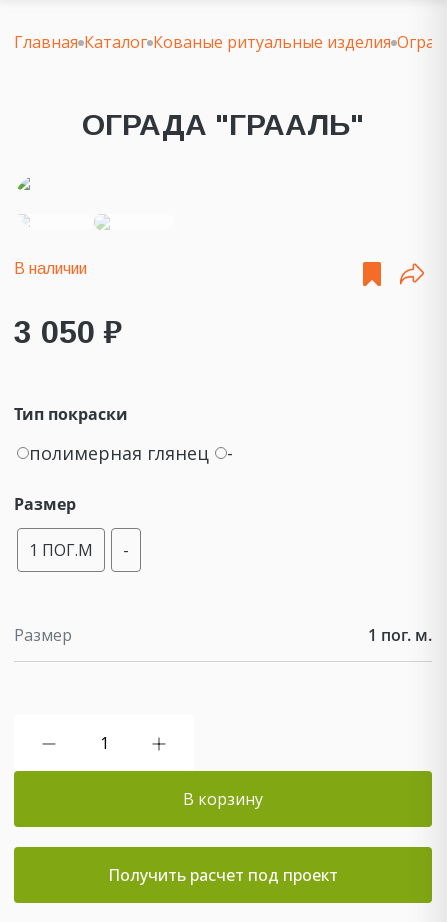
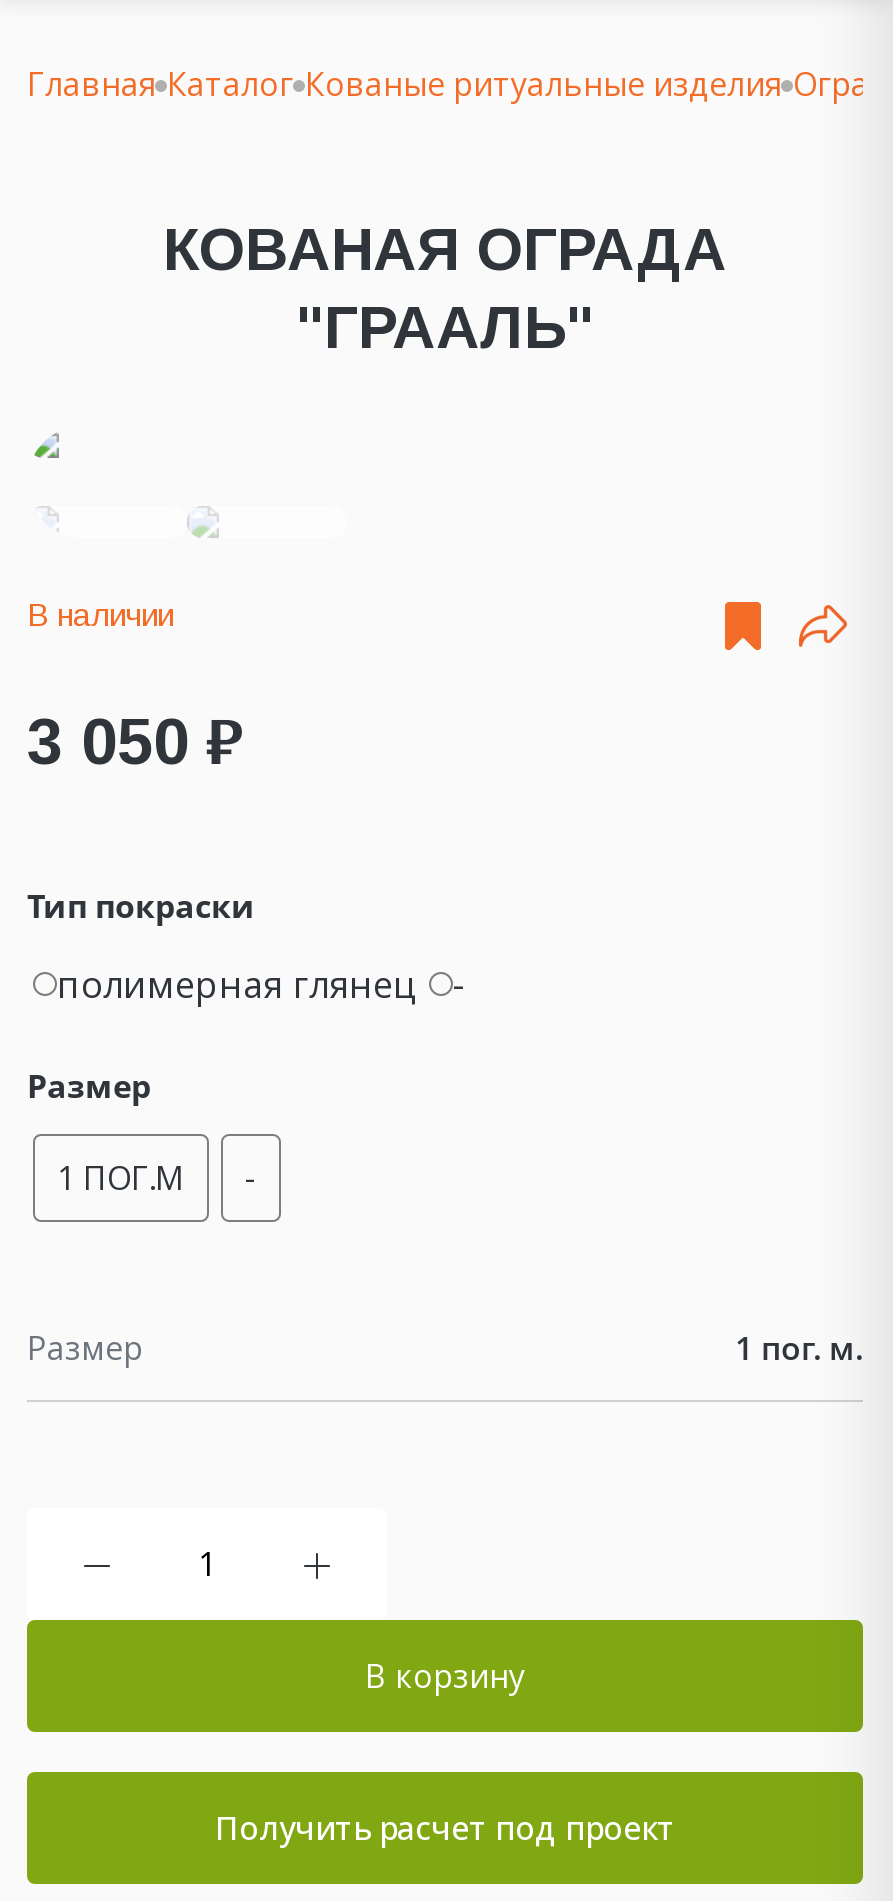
- ОГРАДА "ГРААЛЬ"
+ КОВАНАЯ ОГРАДА
+ "ГРААЛЬ"
